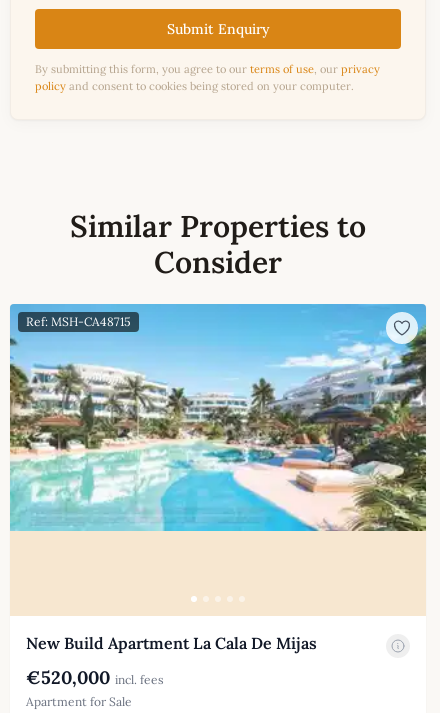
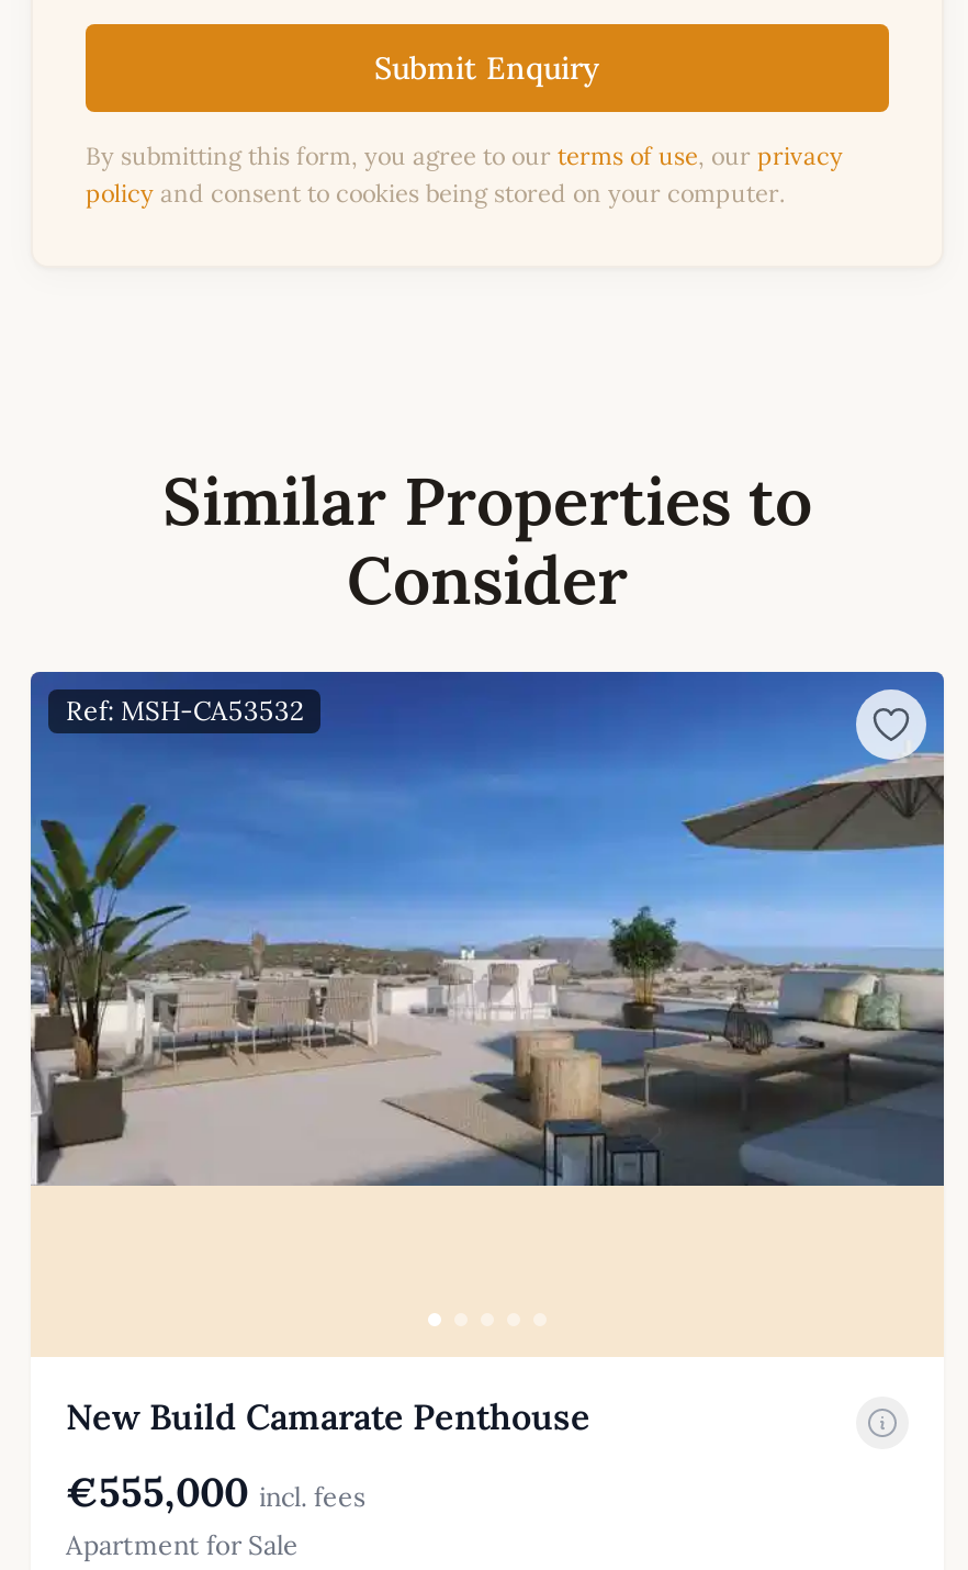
- [image]
- Ref: MSH-CA48715
+ [image]
+ Ref: MSH-CA53532

- New Build Apartment La Cala De Mijas
+ New Build Camarate Penthouse

- €520,000 incl. fees
+ €555,000 incl. fees
